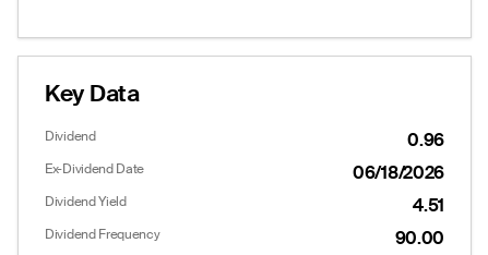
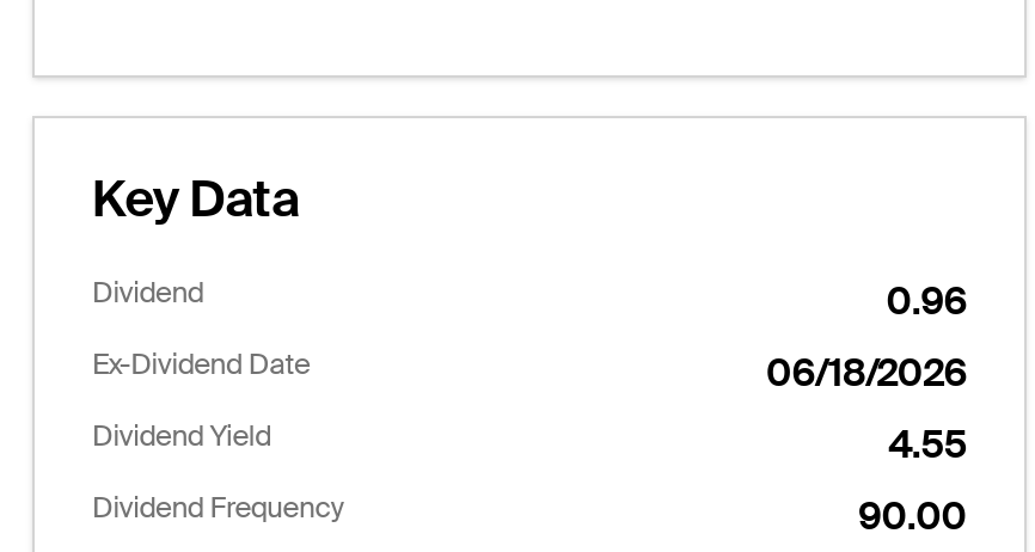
- 4.51
+ 4.55
